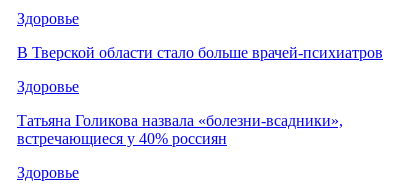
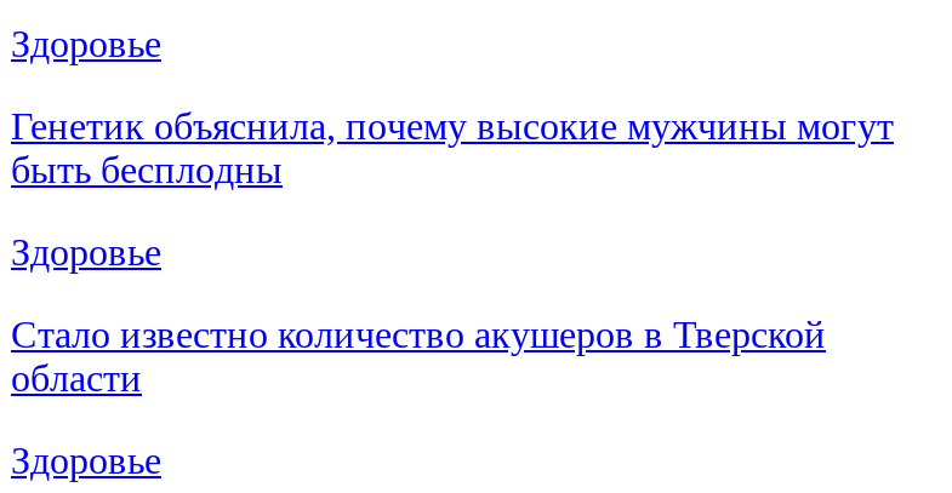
- В Тверской области стало больше врачей-психиатров
+ Генетик объяснила, почему высокие мужчины могут
+ быть бесплодны

- Татьяна Голикова назвала «болезни-всадники»,
- встречающиеся у 40% россиян
+ Стало известно количество акушеров в Тверской
+ области
